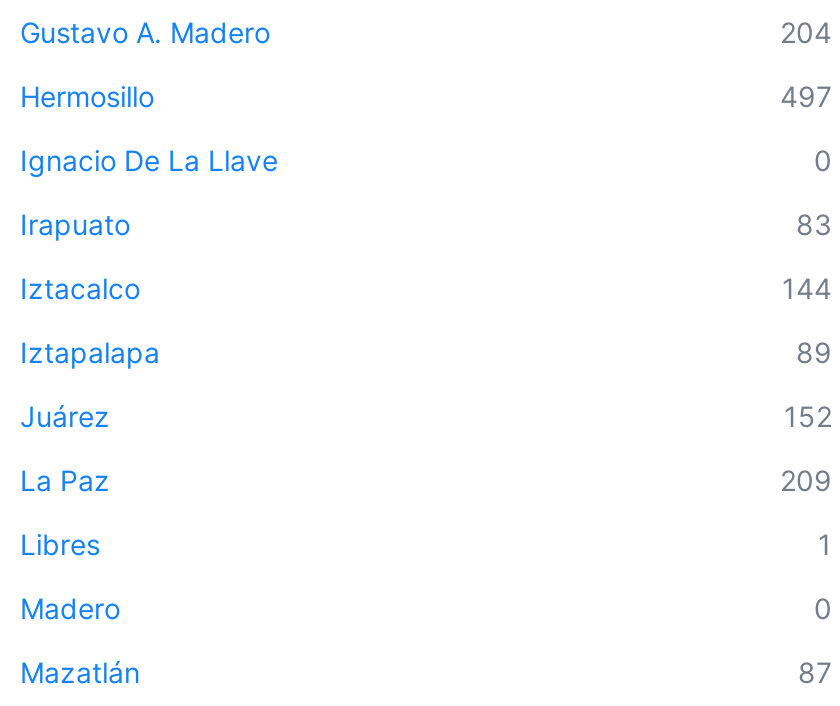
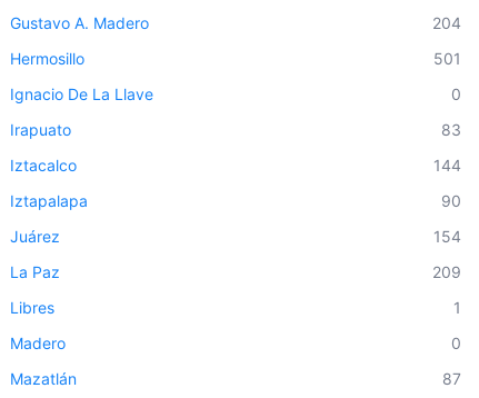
- 497
+ 501

- 89
+ 90

- 152
+ 154
